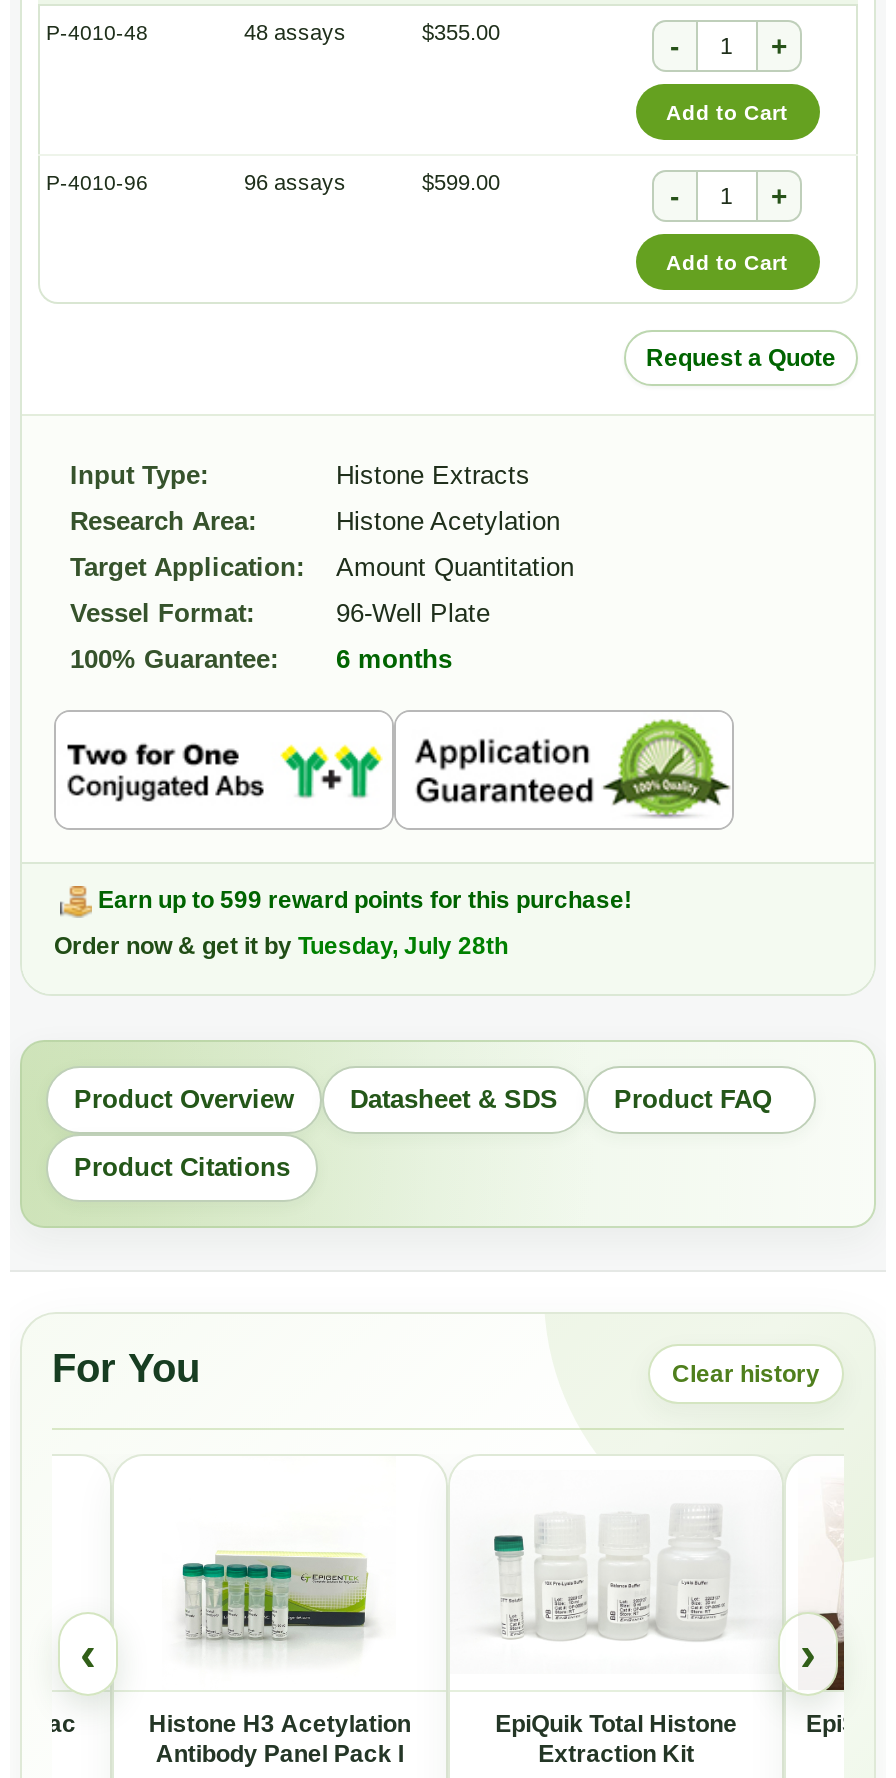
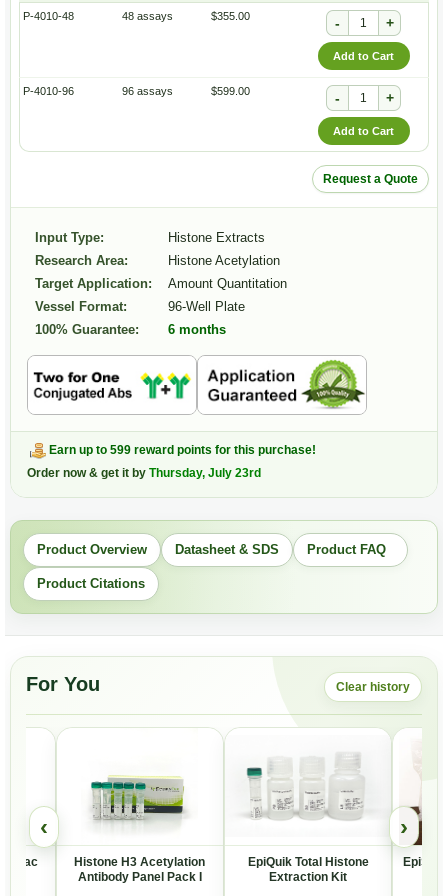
- Order now & get it by Tuesday, July 28th
+ Order now & get it by Thursday, July 23rd
